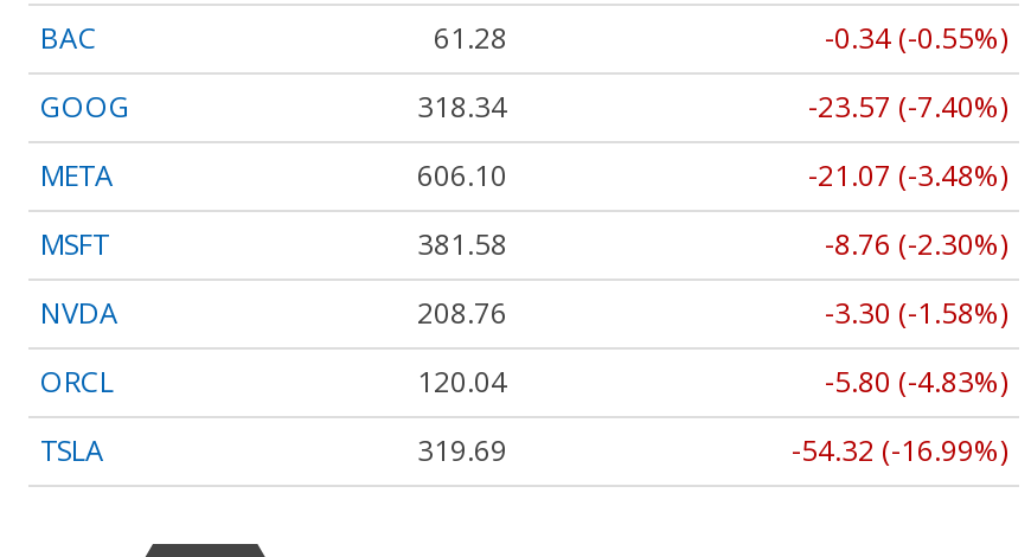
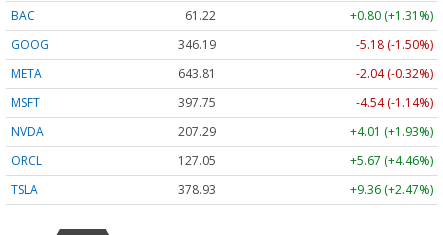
- 61.28
+ 61.22

- -0.34 (-0.55%)
+ +0.80 (+1.31%)

- 318.34
+ 346.19

- -23.57 (-7.40%)
+ -5.18 (-1.50%)

- 606.10
+ 643.81

- -21.07 (-3.48%)
+ -2.04 (-0.32%)

- 381.58
+ 397.75

- -8.76 (-2.30%)
+ -4.54 (-1.14%)

- 208.76
+ 207.29

- -3.30 (-1.58%)
+ +4.01 (+1.93%)

- 120.04
+ 127.05

- -5.80 (-4.83%)
+ +5.67 (+4.46%)

- 319.69
- -54.32 (-16.99%)
+ 378.93
+ +9.36 (+2.47%)
